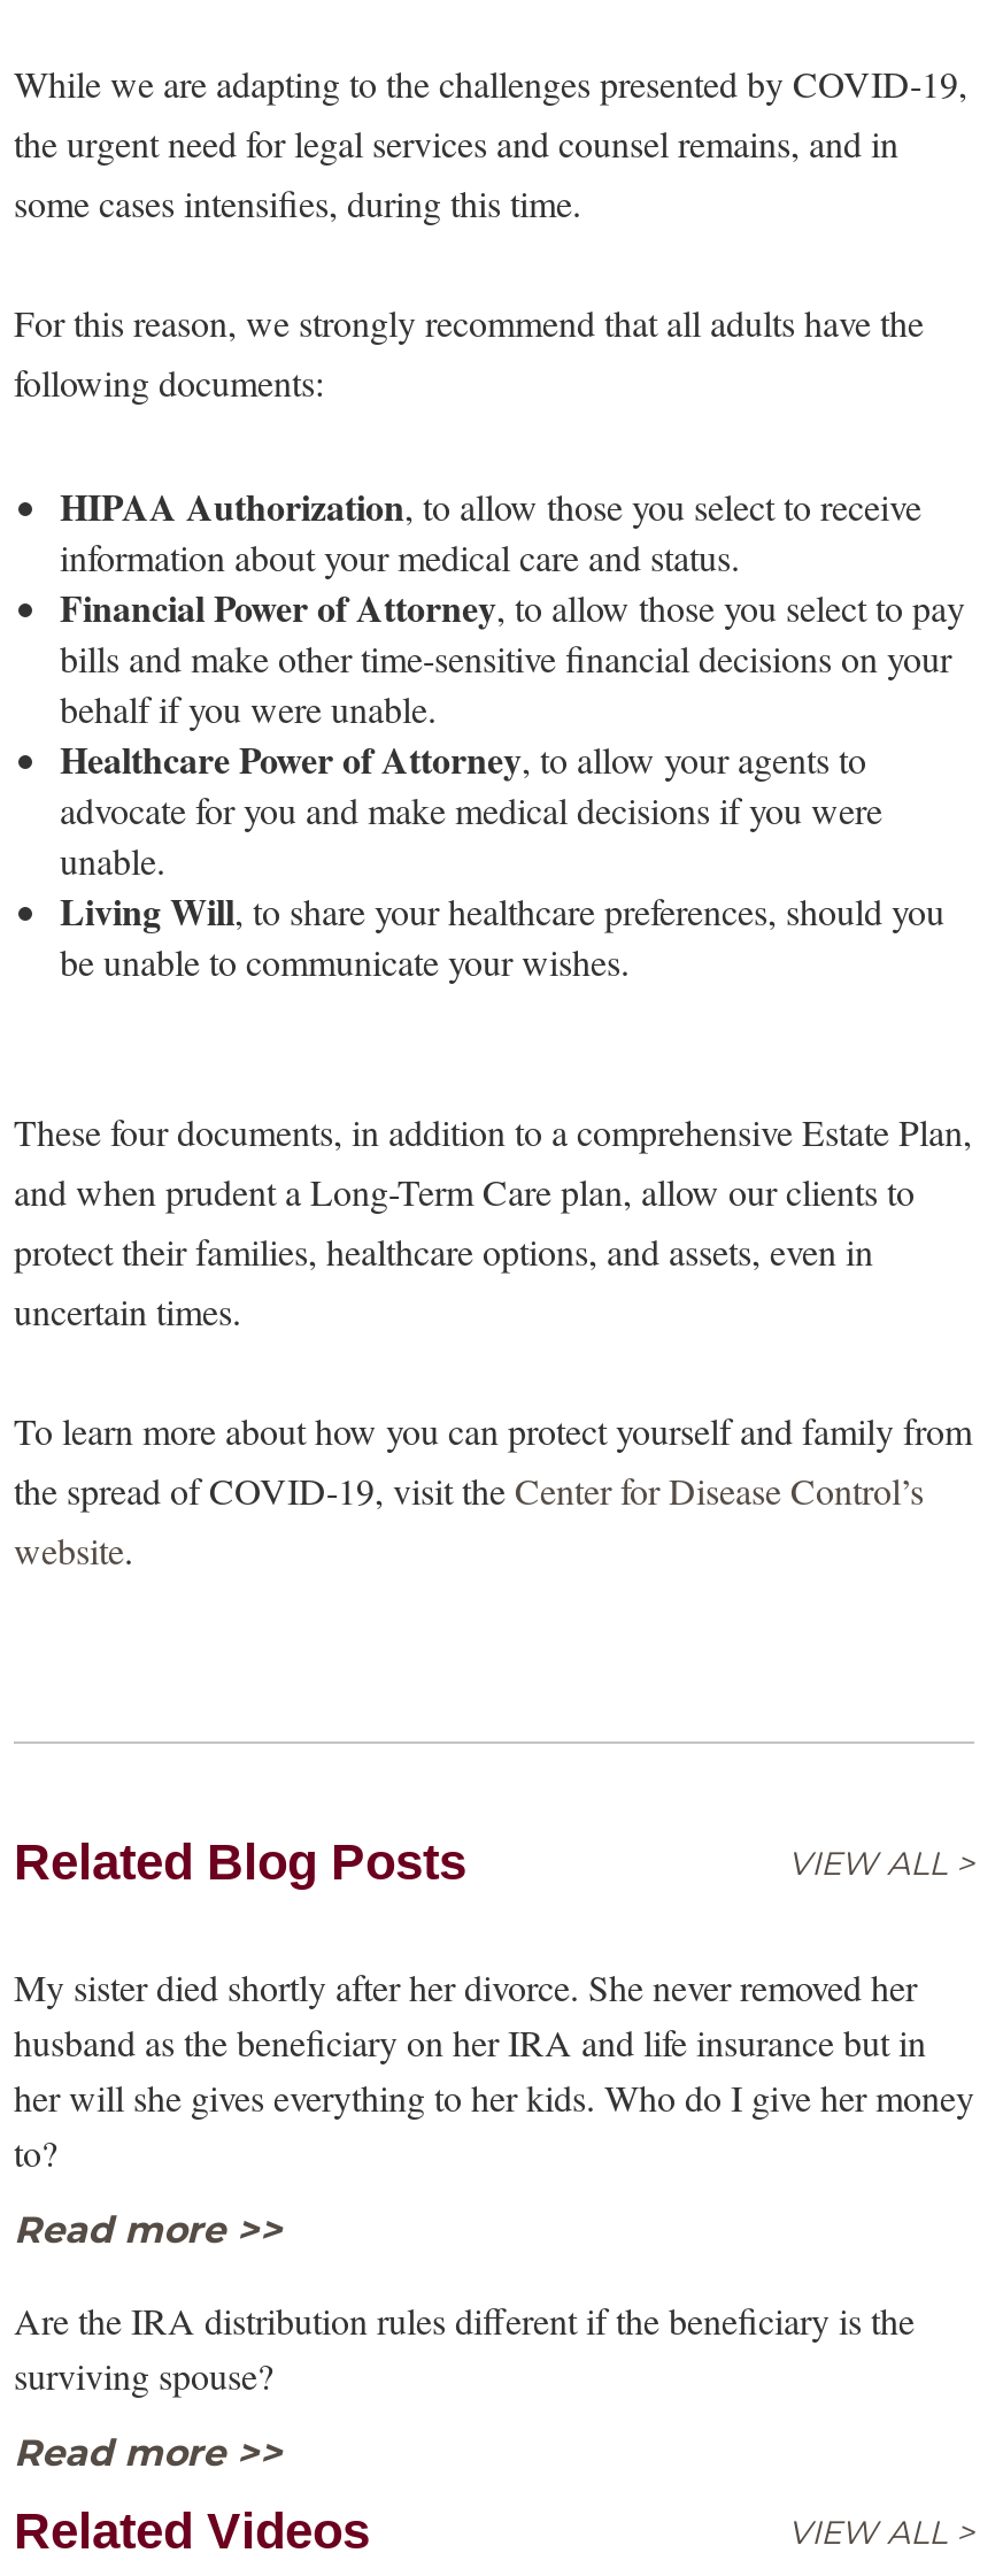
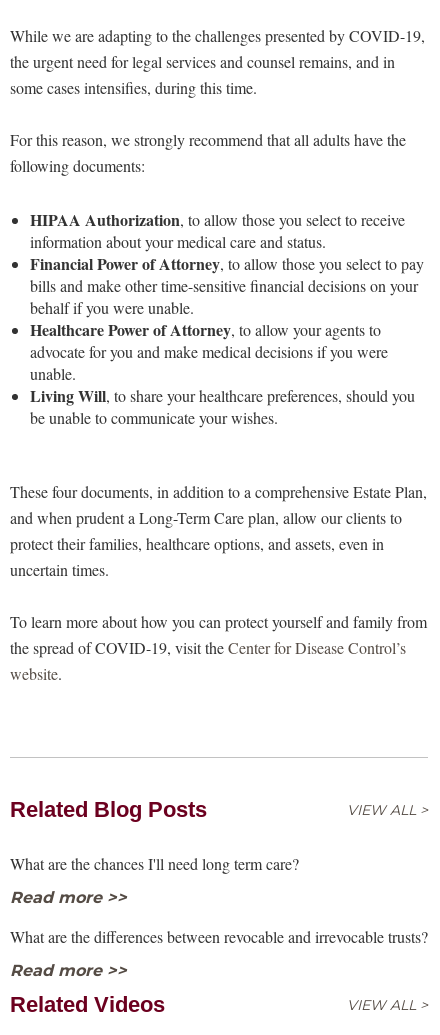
- My sister died shortly after her divorce. She never removed her
- husband as the beneficiary on her IRA and life insurance but in
- her will she gives everything to her kids. Who do I give her money
- to?
+ What are the chances I'll need long term care?

- Are the IRA distribution rules different if the beneficiary is the
- surviving spouse?
+ What are the differences between revocable and irrevocable trusts?
